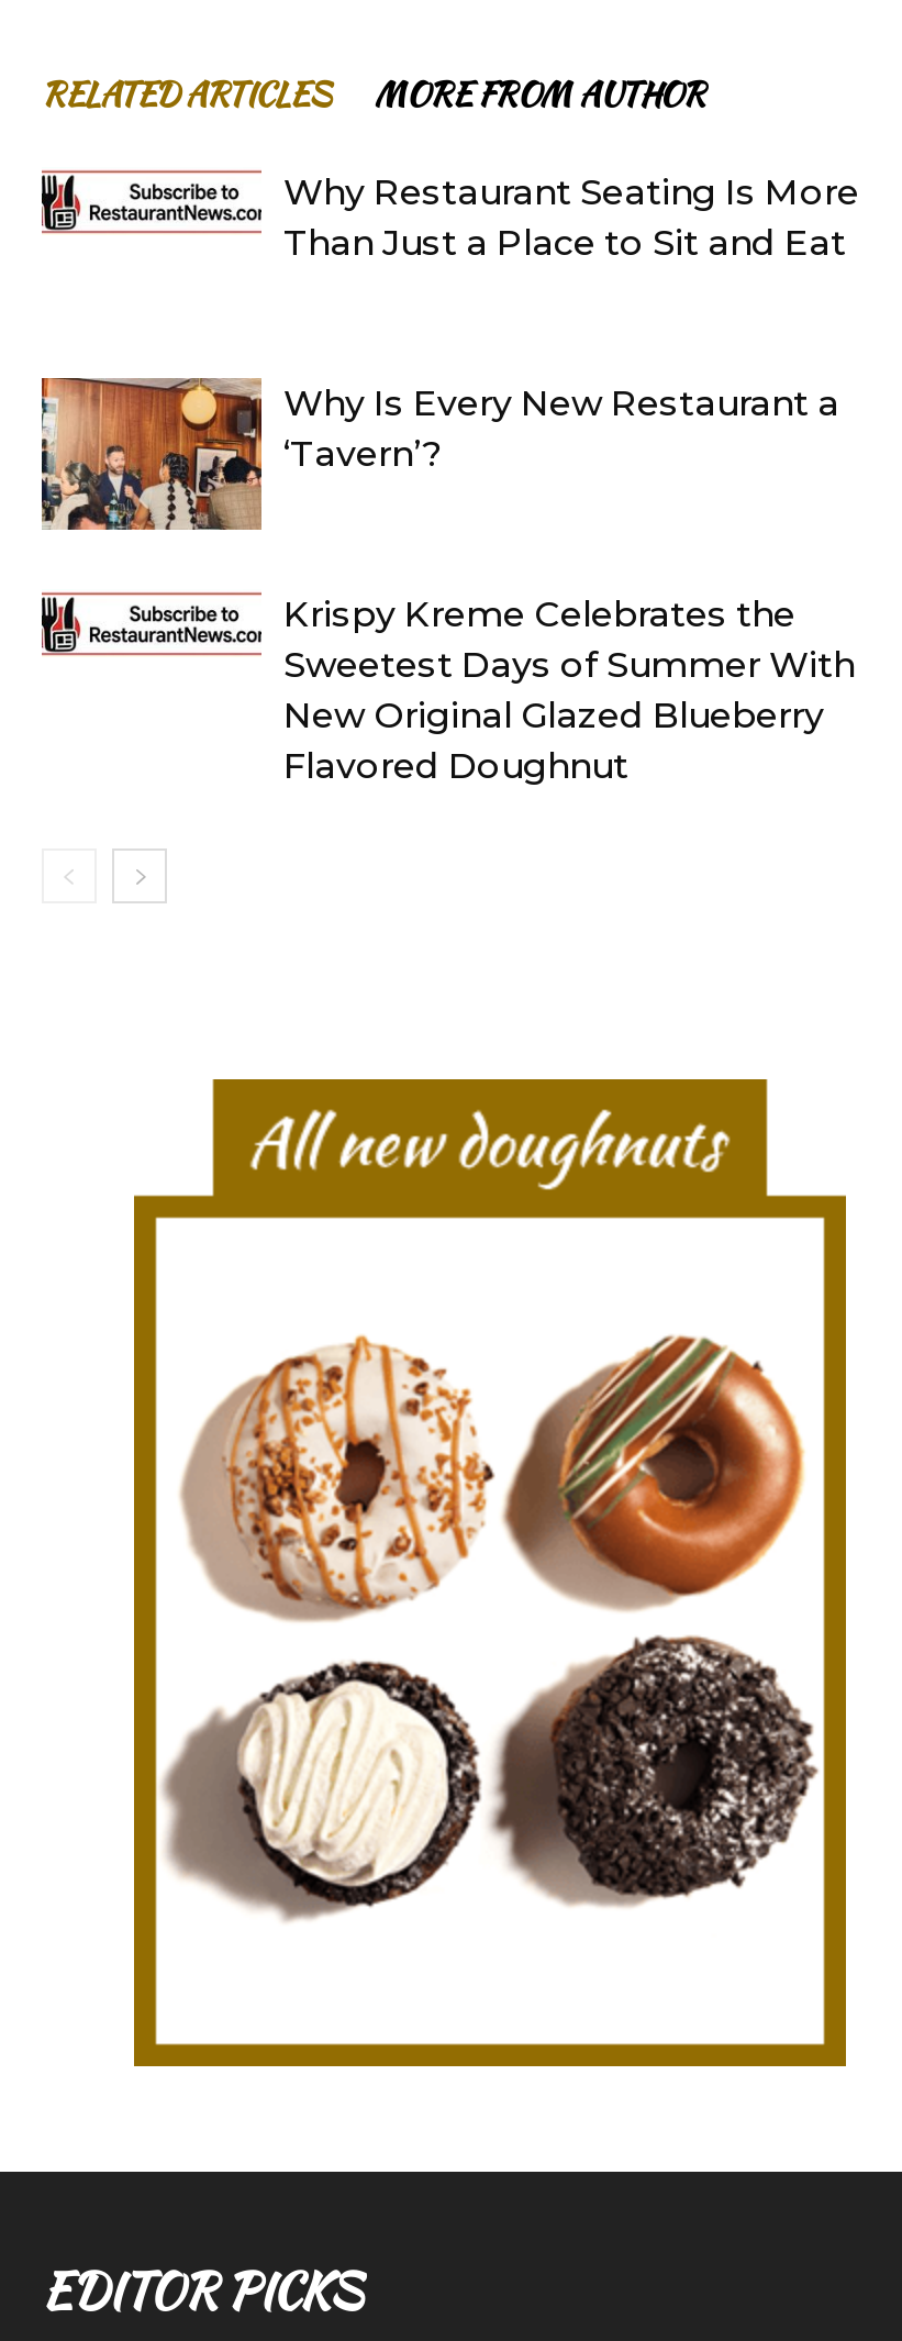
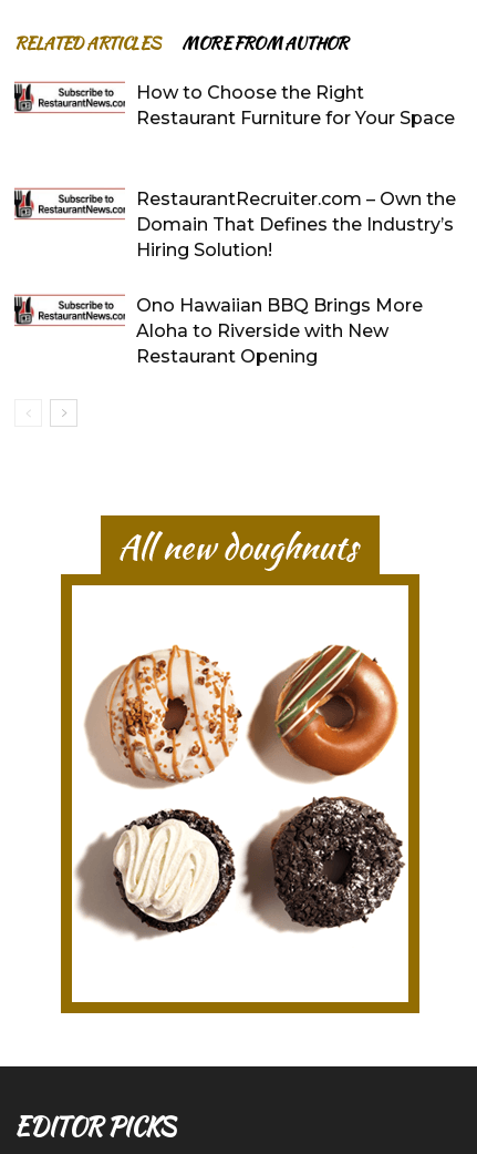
- Why Restaurant Seating Is More
- Than Just a Place to Sit and Eat
+ How to Choose the Right
+ Restaurant Furniture for Your Space

- [image]
- Why Is Every New Restaurant a
- ‘Tavern’?
+ [image]
+ RestaurantRecruiter.com – Own the
+ Domain That Defines the Industry’s
+ Hiring Solution!

- Krispy Kreme Celebrates the
- Sweetest Days of Summer With
- New Original Glazed Blueberry
- Flavored Doughnut
+ Ono Hawaiian BBQ Brings More
+ Aloha to Riverside with New
+ Restaurant Opening
